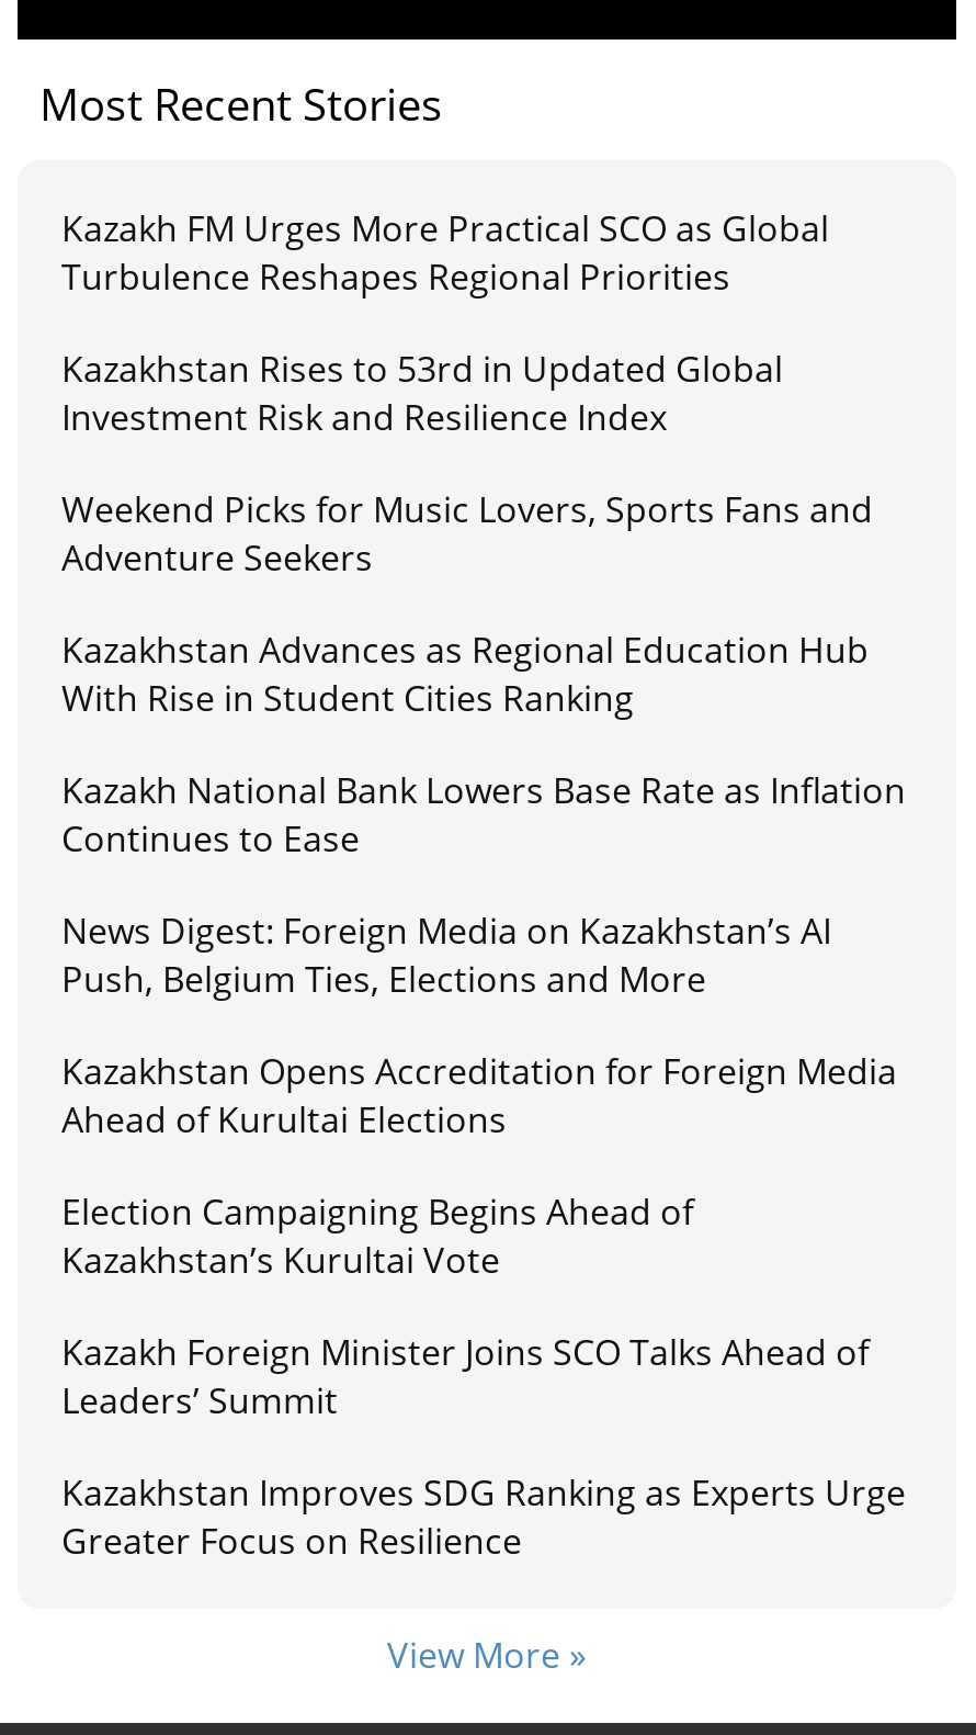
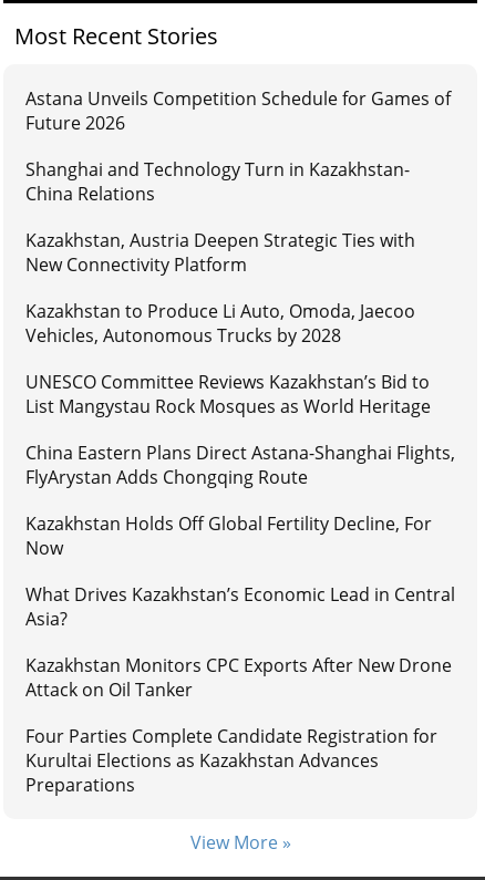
- Kazakh FM Urges More Practical SCO as Global
- Turbulence Reshapes Regional Priorities
+ Astana Unveils Competition Schedule for Games of
+ Future 2026

- Kazakhstan Rises to 53rd in Updated Global
- Investment Risk and Resilience Index
+ Shanghai and Technology Turn in Kazakhstan-
+ China Relations

- Weekend Picks for Music Lovers, Sports Fans and
- Adventure Seekers
+ Kazakhstan, Austria Deepen Strategic Ties with
+ New Connectivity Platform

- Kazakhstan Advances as Regional Education Hub
- With Rise in Student Cities Ranking
+ Kazakhstan to Produce Li Auto, Omoda, Jaecoo
+ Vehicles, Autonomous Trucks by 2028

- Kazakh National Bank Lowers Base Rate as Inflation
- Continues to Ease
+ UNESCO Committee Reviews Kazakhstan’s Bid to
+ List Mangystau Rock Mosques as World Heritage

- News Digest: Foreign Media on Kazakhstan’s AI
- Push, Belgium Ties, Elections and More
+ China Eastern Plans Direct Astana-Shanghai Flights,
+ FlyArystan Adds Chongqing Route

- Kazakhstan Opens Accreditation for Foreign Media
- Ahead of Kurultai Elections
+ Kazakhstan Holds Off Global Fertility Decline, For
+ Now

- Election Campaigning Begins Ahead of
- Kazakhstan’s Kurultai Vote
+ What Drives Kazakhstan’s Economic Lead in Central
+ Asia?

- Kazakh Foreign Minister Joins SCO Talks Ahead of
- Leaders’ Summit
+ Kazakhstan Monitors CPC Exports After New Drone
+ Attack on Oil Tanker

- Kazakhstan Improves SDG Ranking as Experts Urge
- Greater Focus on Resilience
+ Four Parties Complete Candidate Registration for
+ Kurultai Elections as Kazakhstan Advances
+ Preparations
